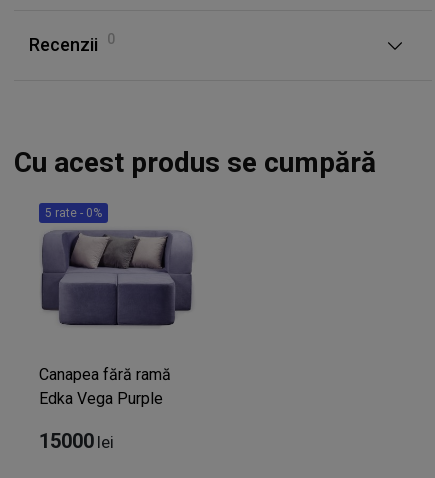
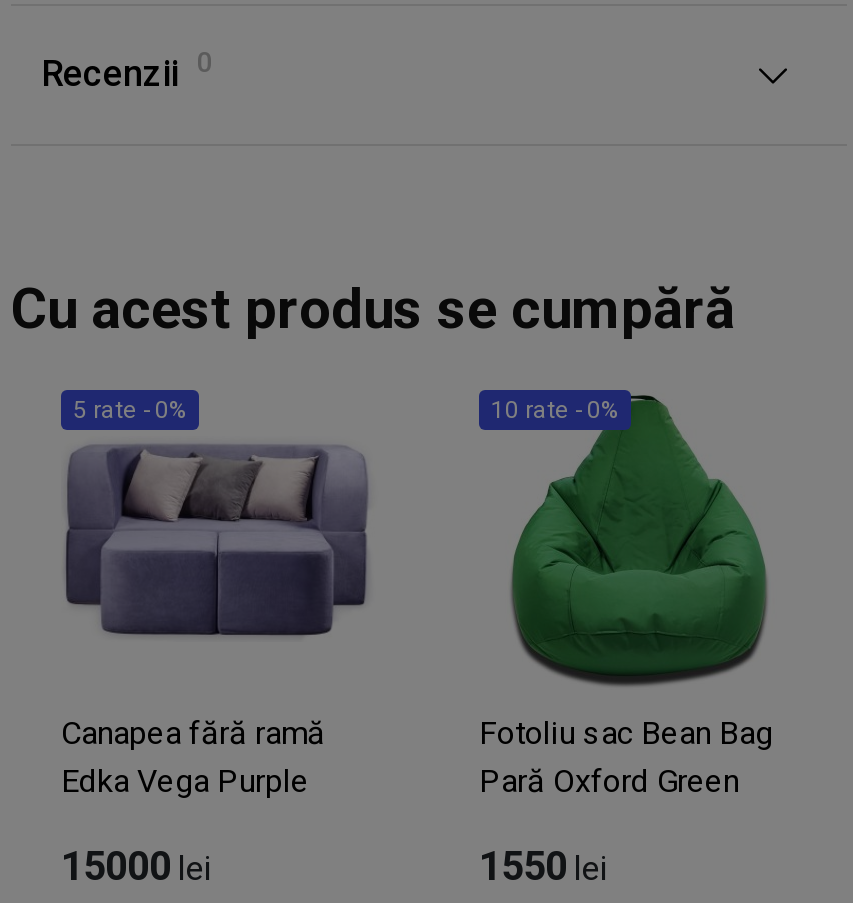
+ [image]
+ 10 rate - 0%

+ Fotoliu sac Bean Bag
+ Pară Oxford Green
+ 1550 lei
